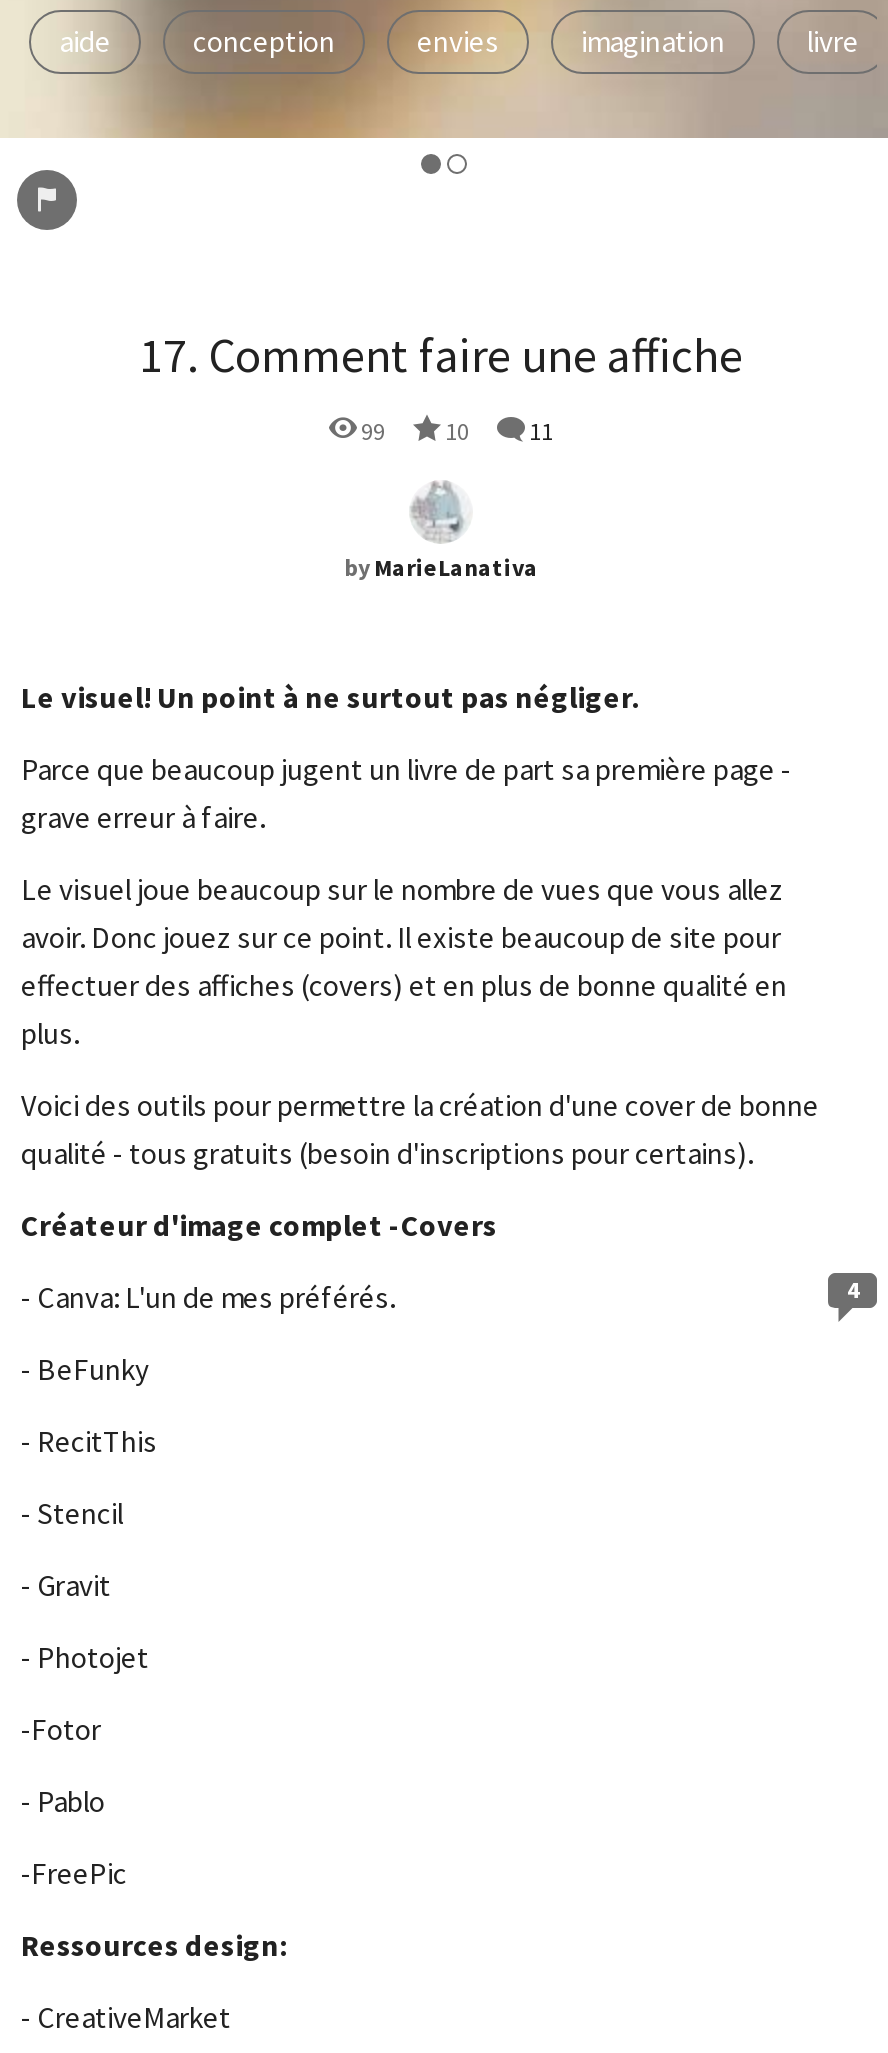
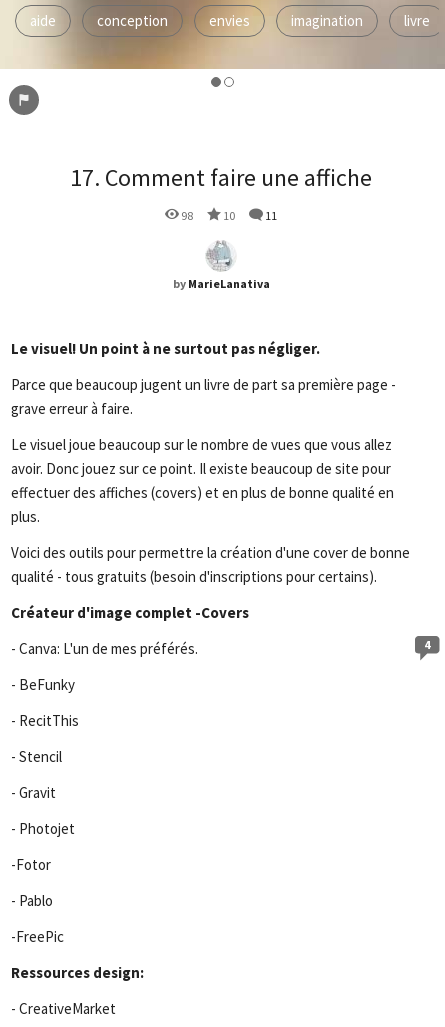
- 99 10 11
+ 98 10 11
